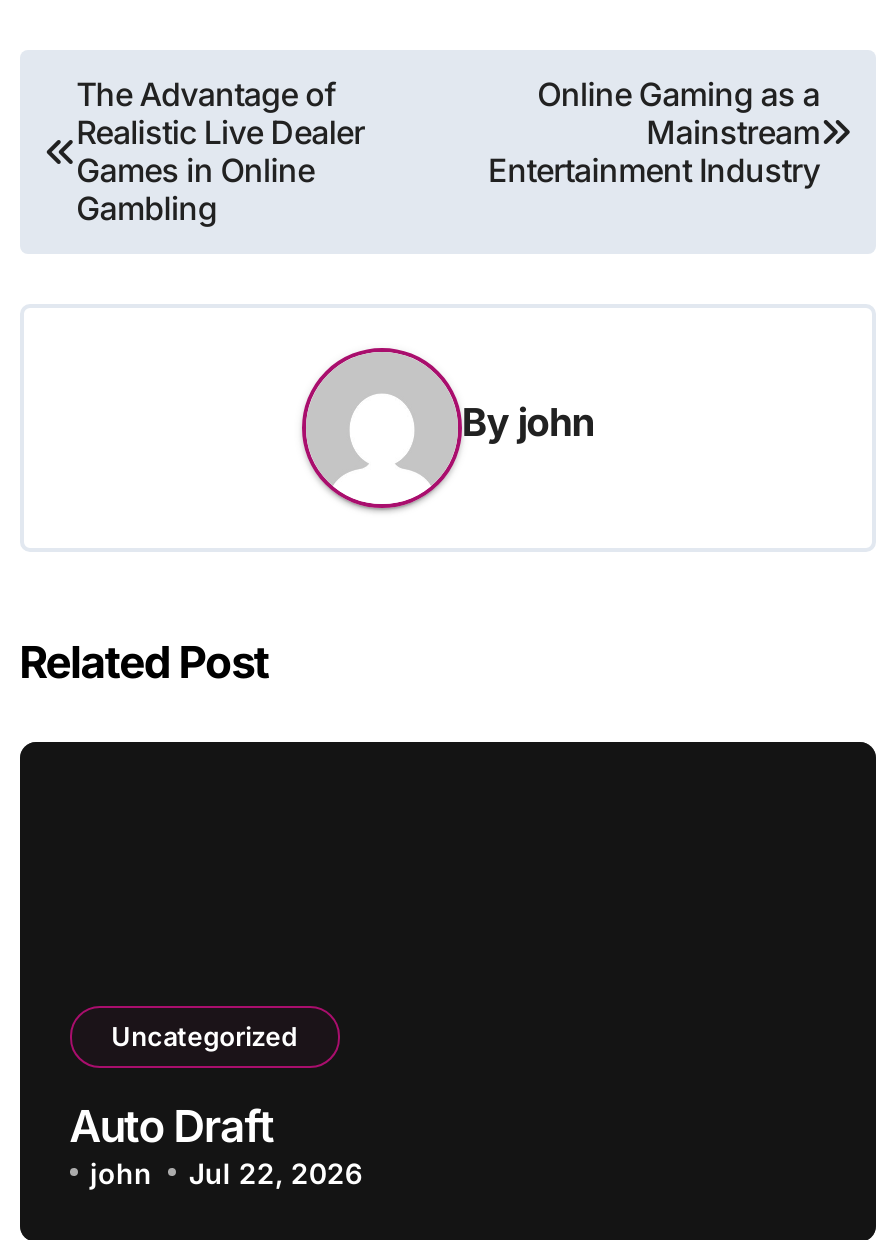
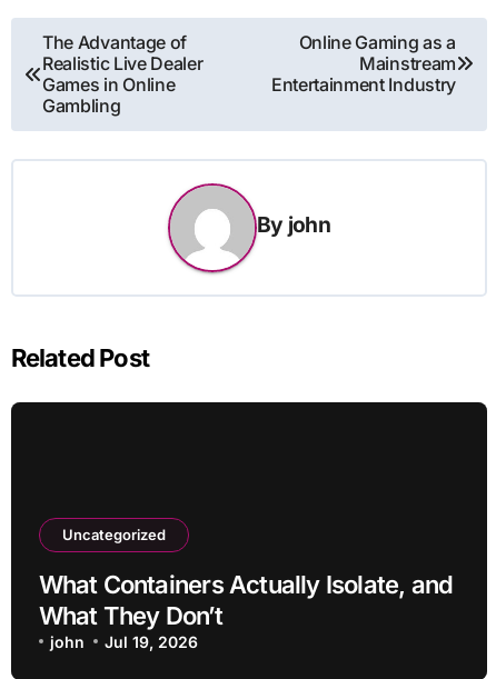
moved up: Uncategorized

- Auto Draft
+ What Containers Actually Isolate, and
+ What They Don’t

- john Jul 22, 2026
+ john Jul 19, 2026
